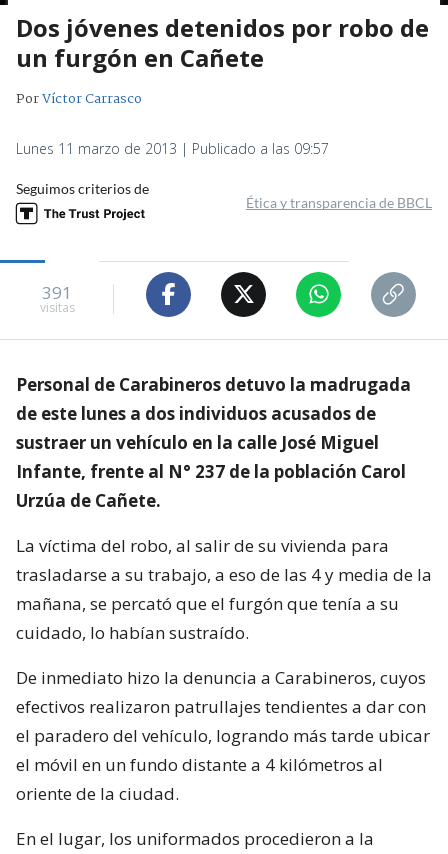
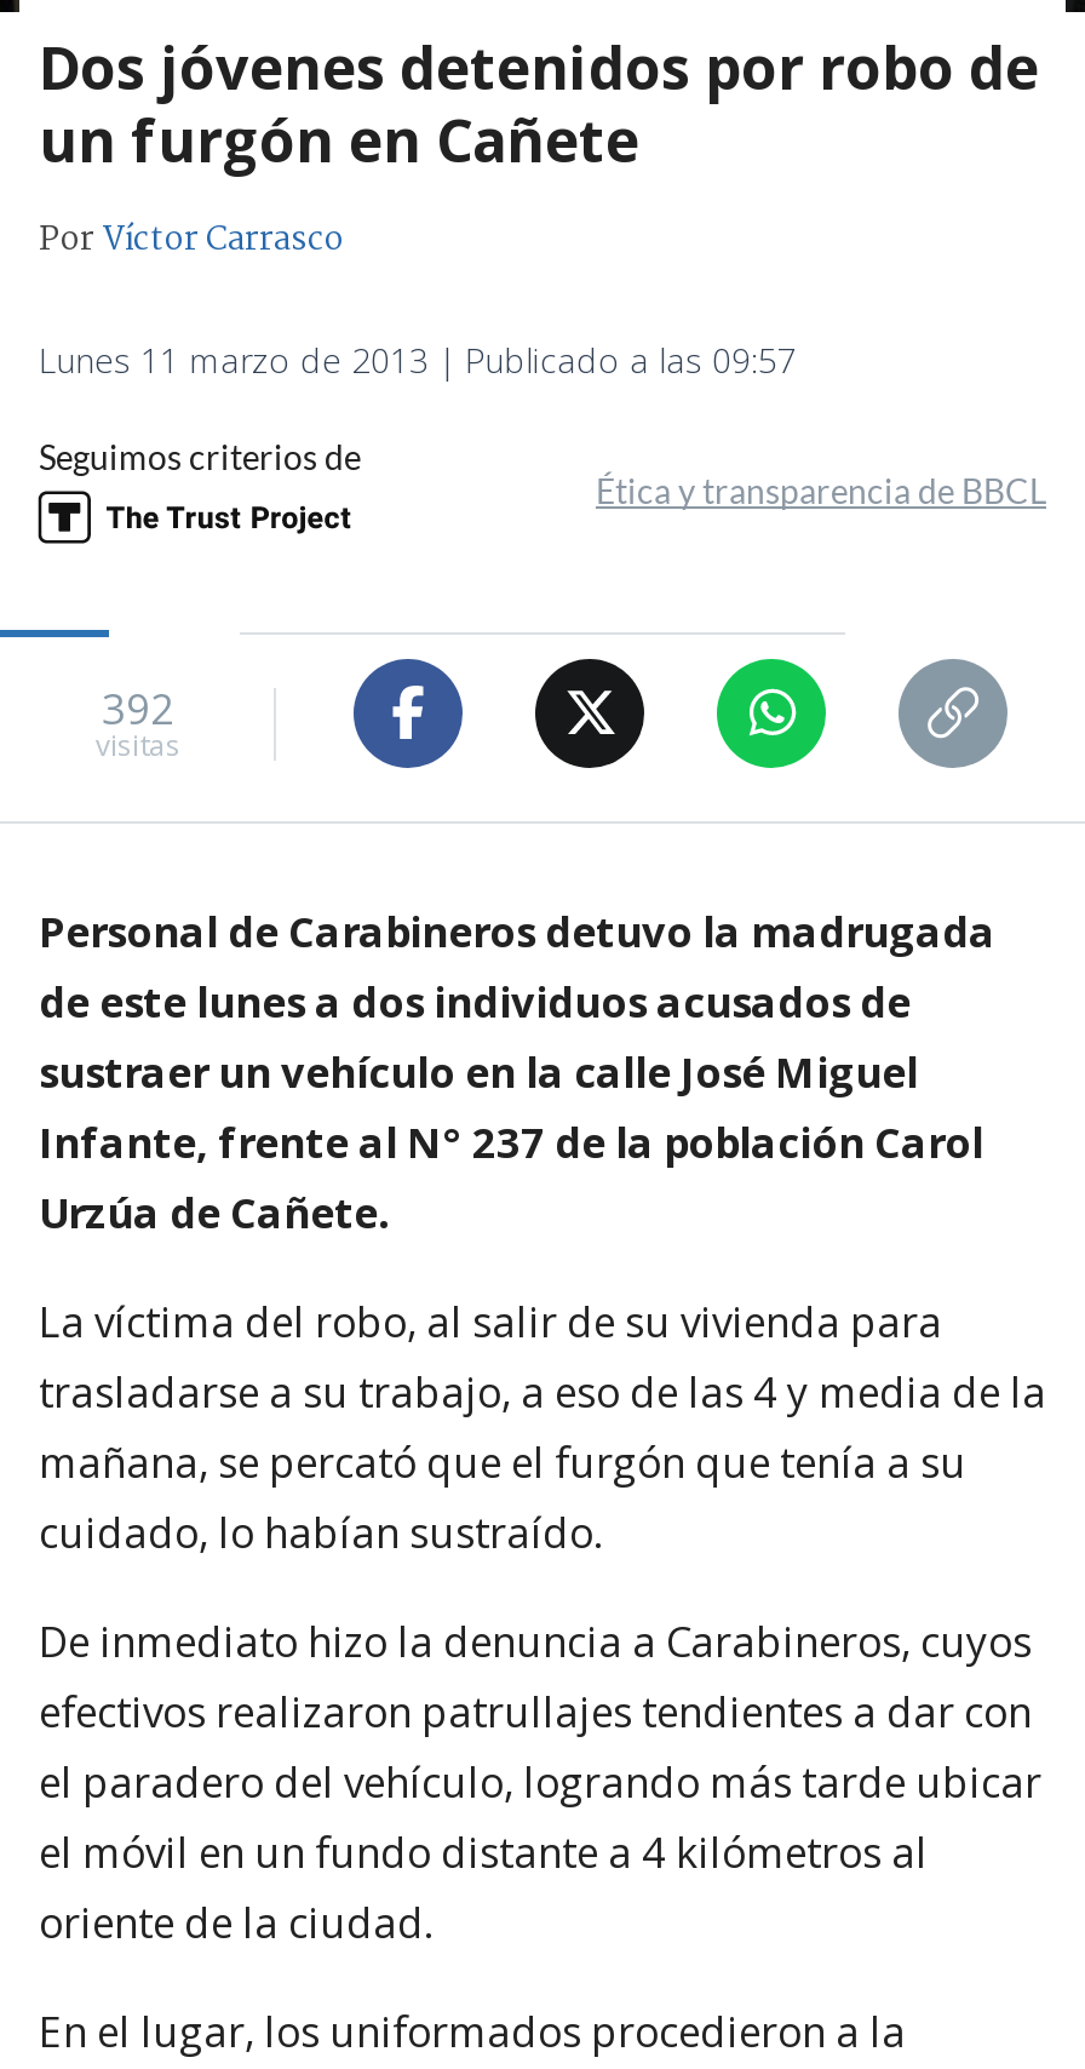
- 391
+ 392
